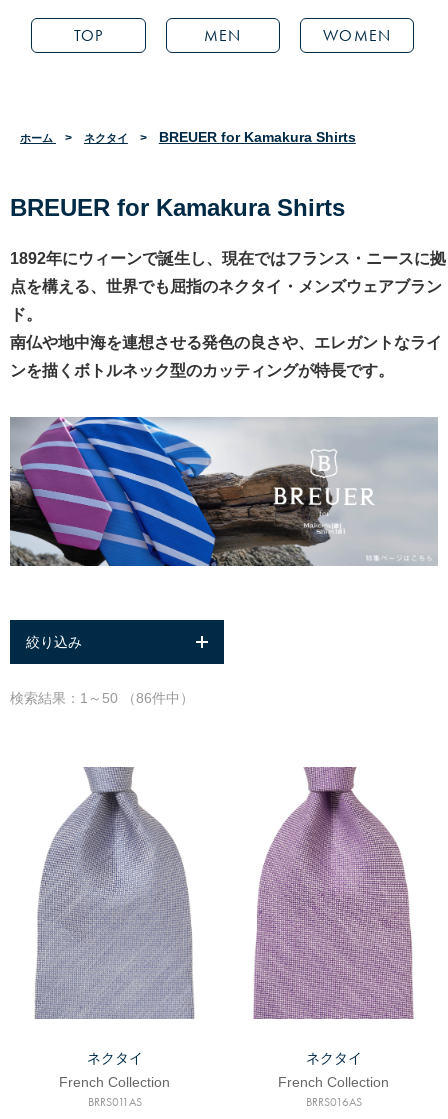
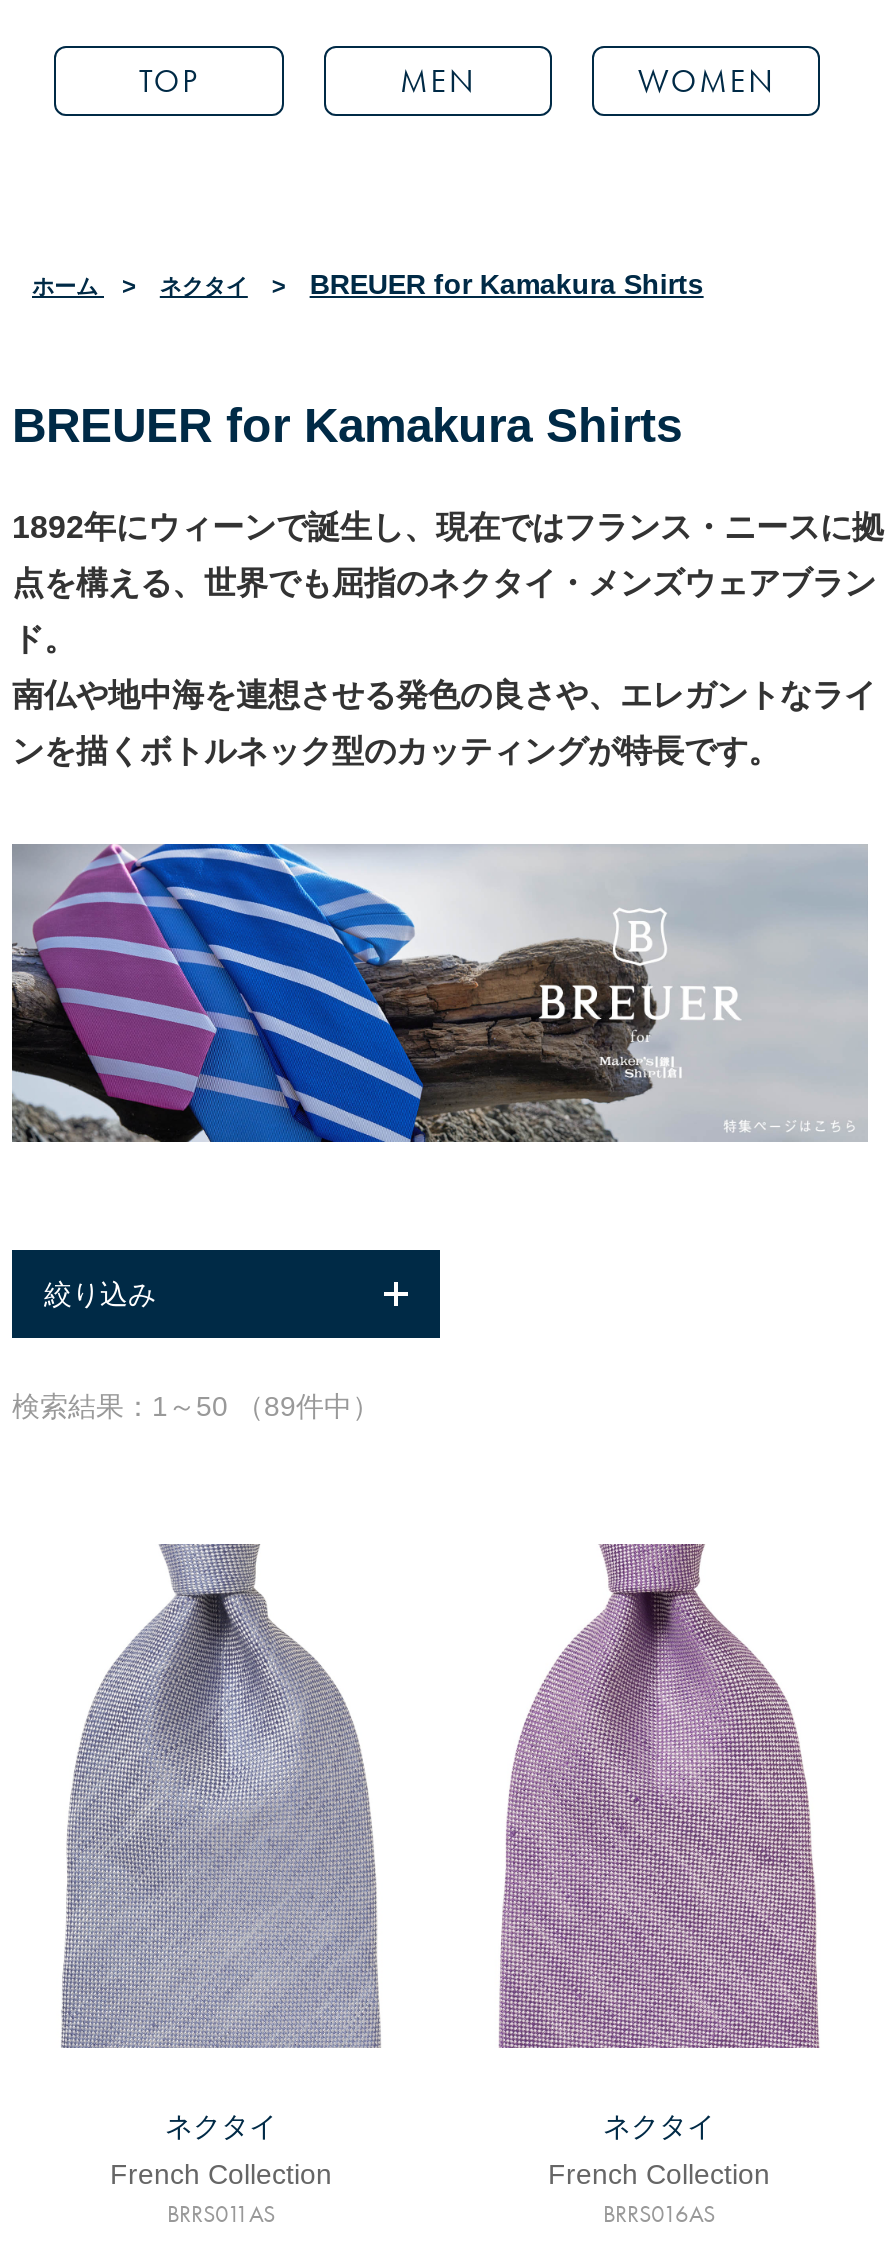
- 検索結果：1～50 （86件中）
+ 検索結果：1～50 （89件中）
